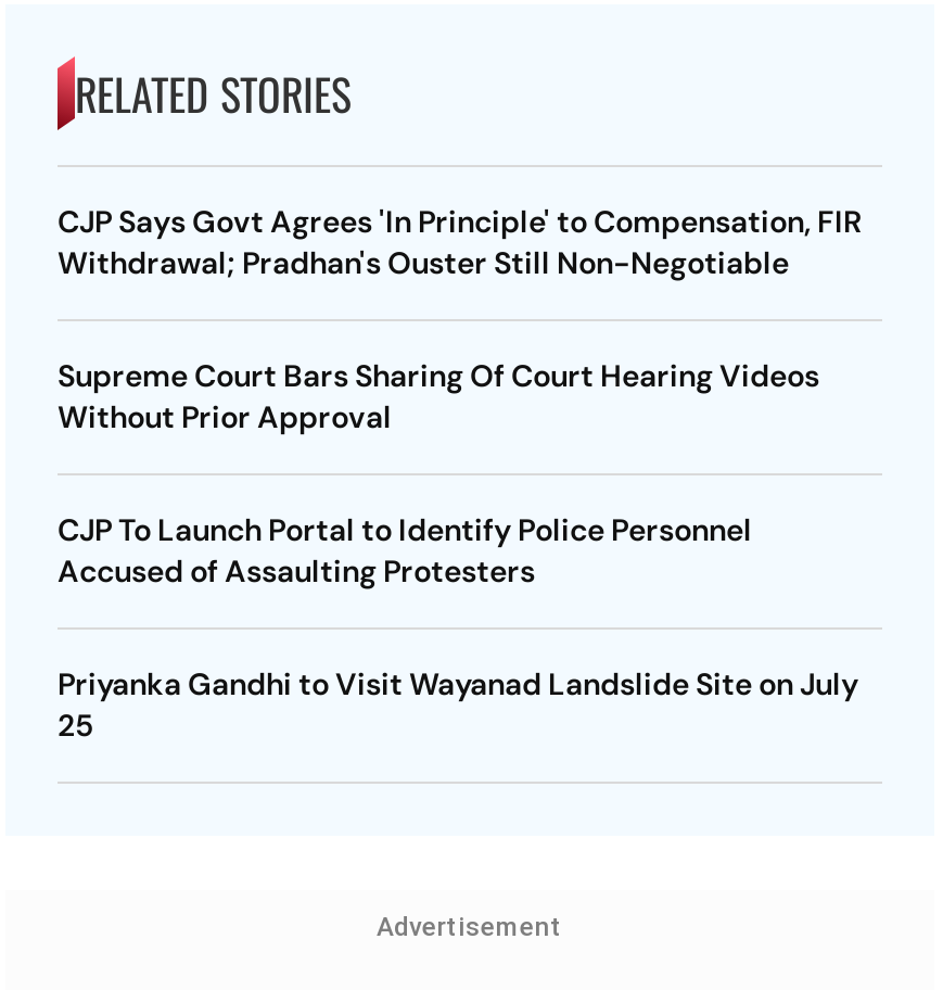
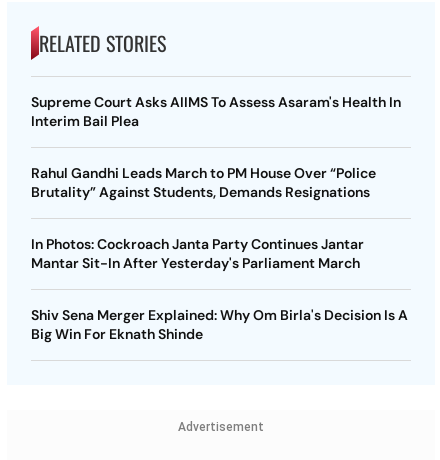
- CJP Says Govt Agrees 'In Principle' to Compensation, FIR
- Withdrawal; Pradhan's Ouster Still Non-Negotiable
+ Supreme Court Asks AIIMS To Assess Asaram's Health In
+ Interim Bail Plea

- Supreme Court Bars Sharing Of Court Hearing Videos
- Without Prior Approval
+ Rahul Gandhi Leads March to PM House Over “Police
+ Brutality” Against Students, Demands Resignations

- CJP To Launch Portal to Identify Police Personnel
- Accused of Assaulting Protesters
+ In Photos: Cockroach Janta Party Continues Jantar
+ Mantar Sit-In After Yesterday's Parliament March

- Priyanka Gandhi to Visit Wayanad Landslide Site on July
- 25
+ Shiv Sena Merger Explained: Why Om Birla's Decision Is A
+ Big Win For Eknath Shinde
